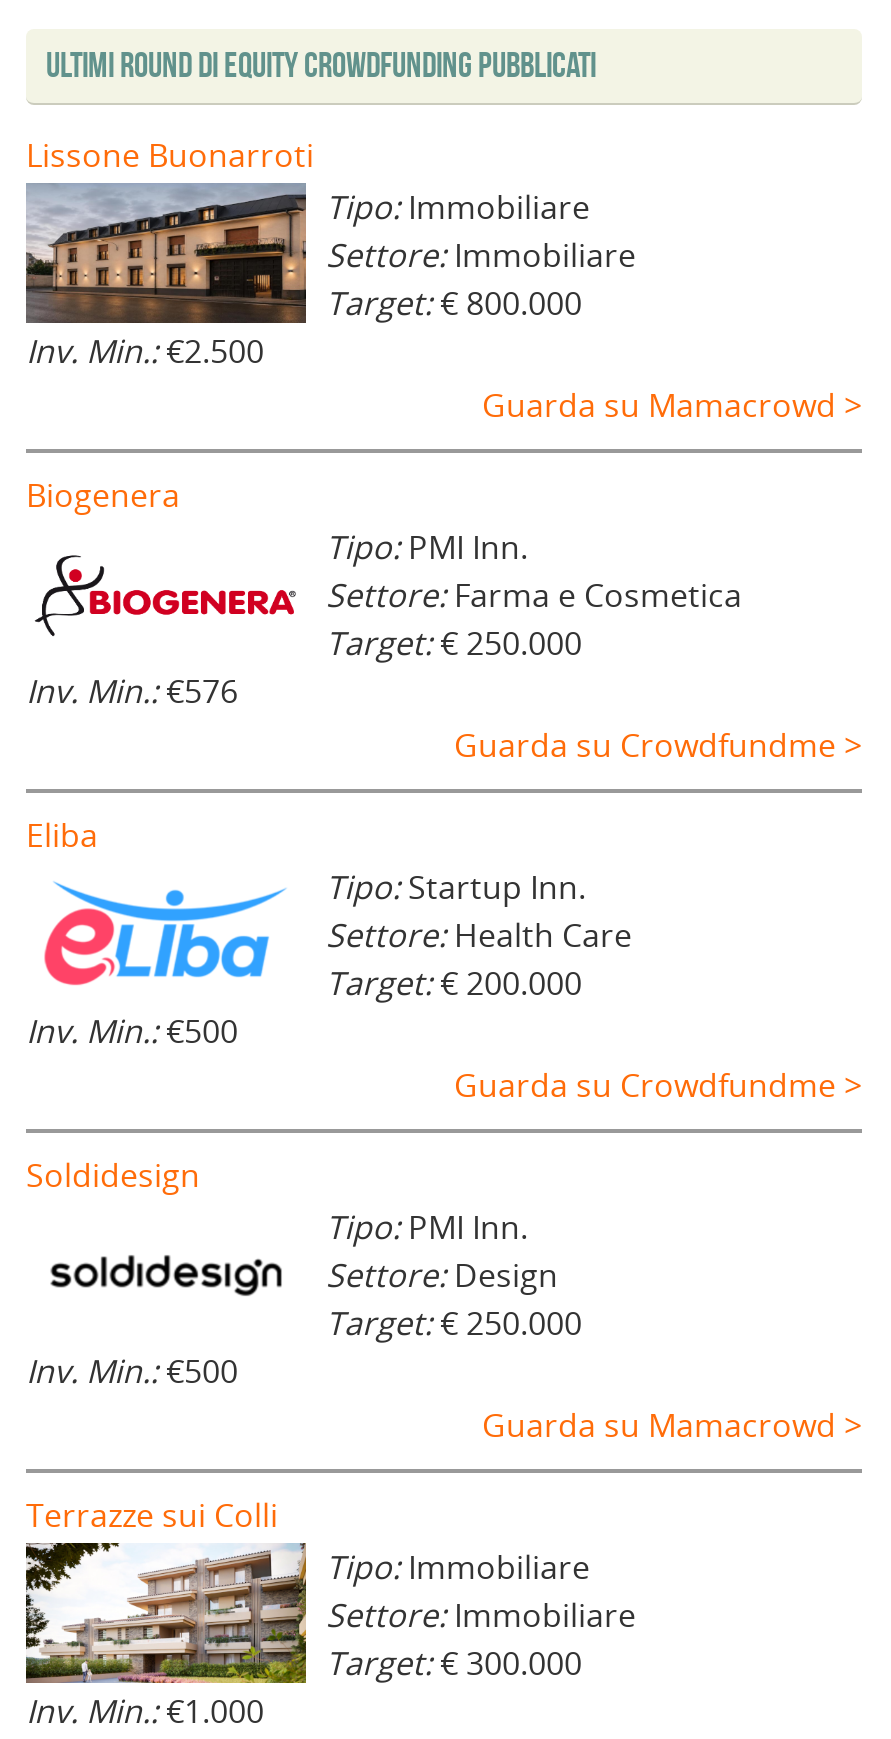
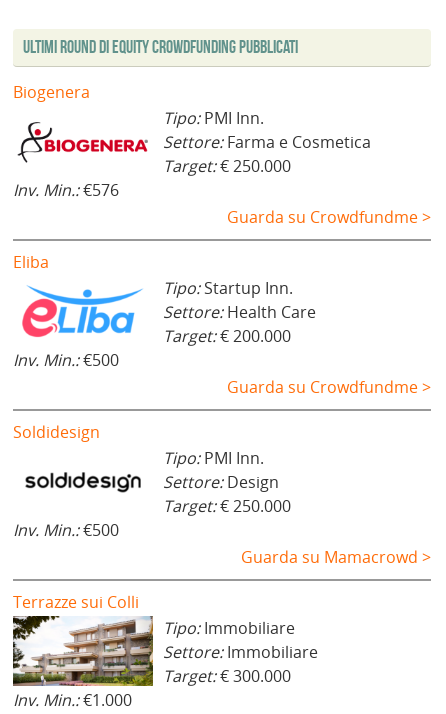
- [image]
- Lissone Buonarroti
- Tipo: Immobiliare
- Settore: Immobiliare
- Target:€ 800.000
- Inv. Min.:€2.500
- Guarda su Mamacrowd >
